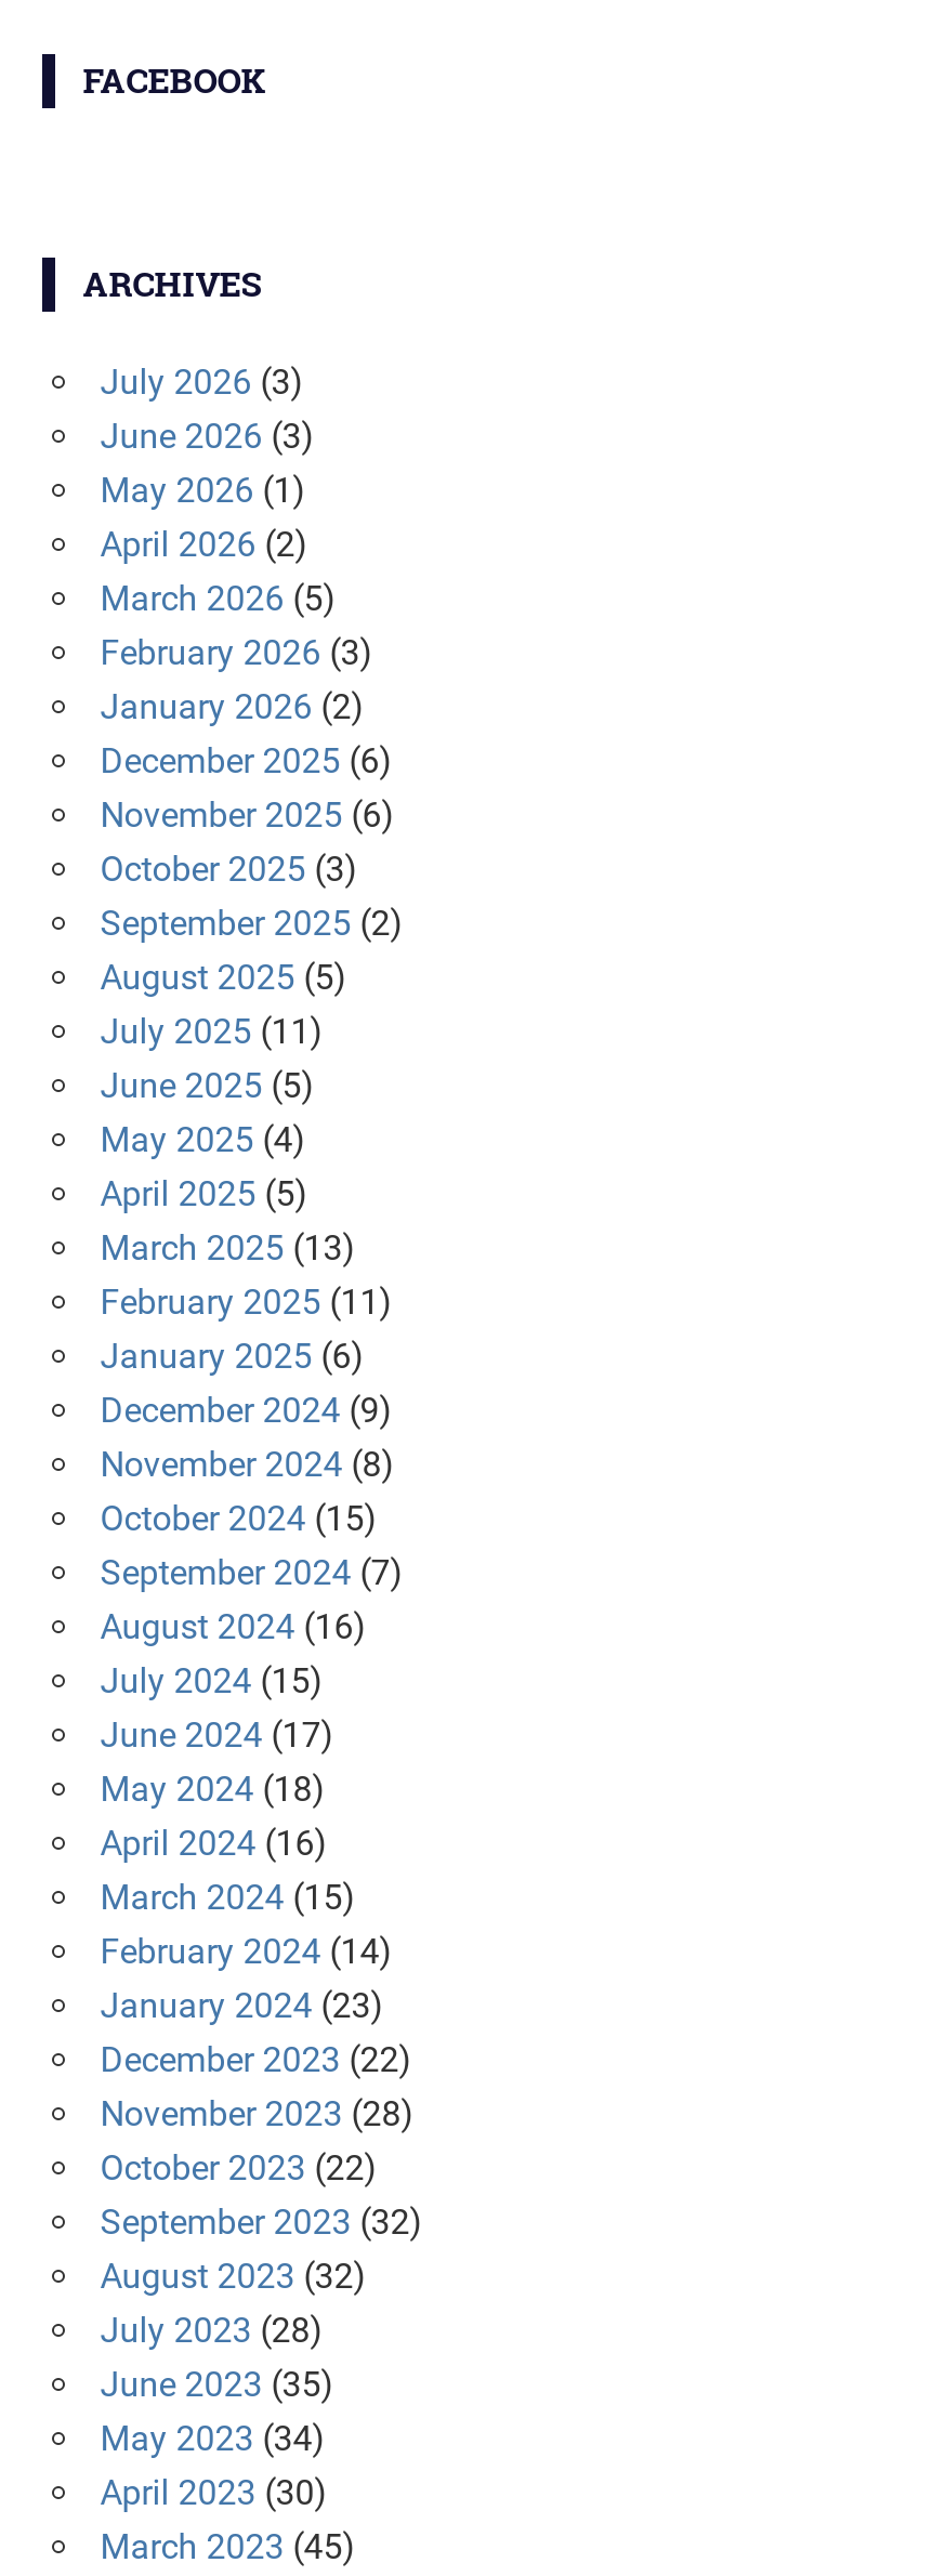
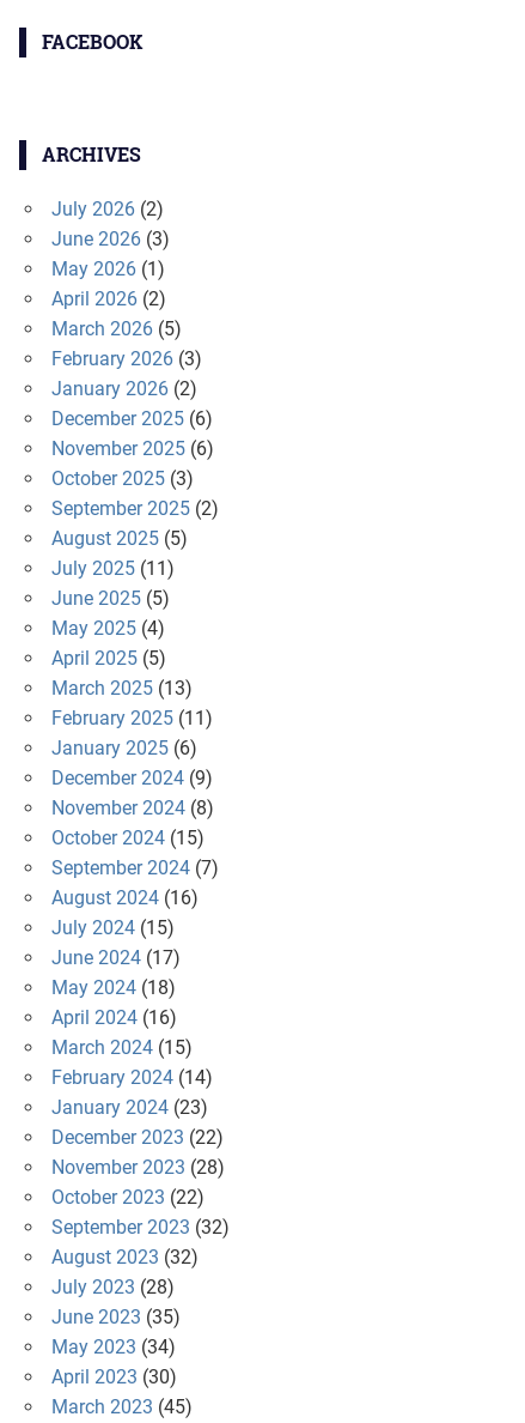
- July 2026 (3)
+ July 2026 (2)
